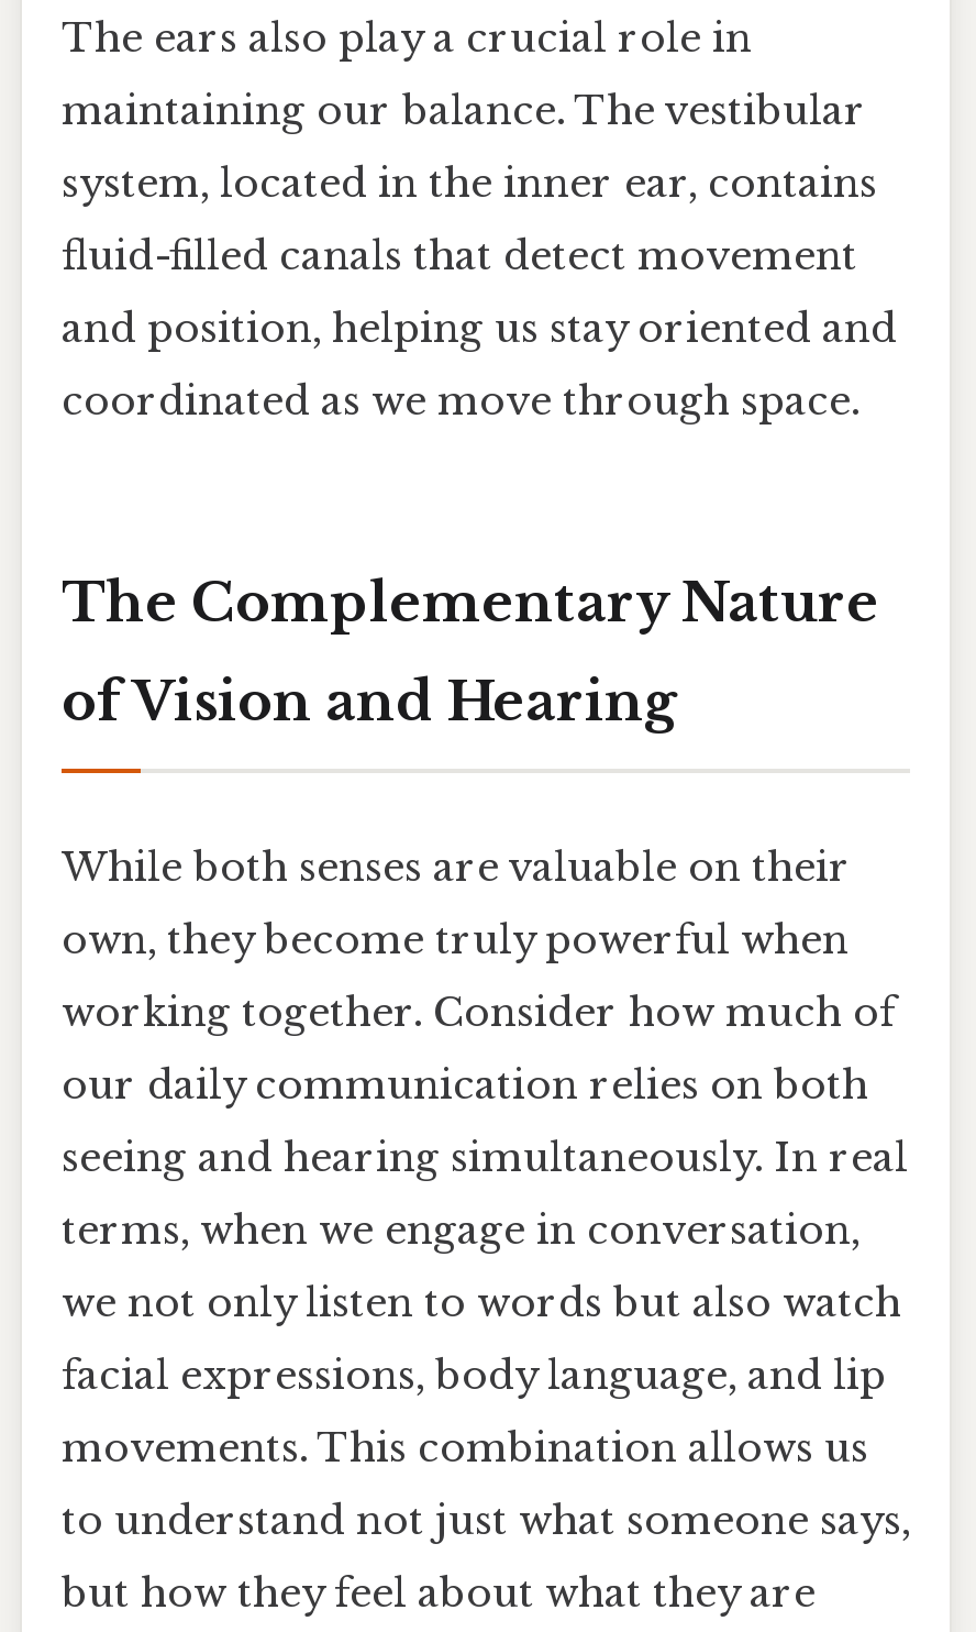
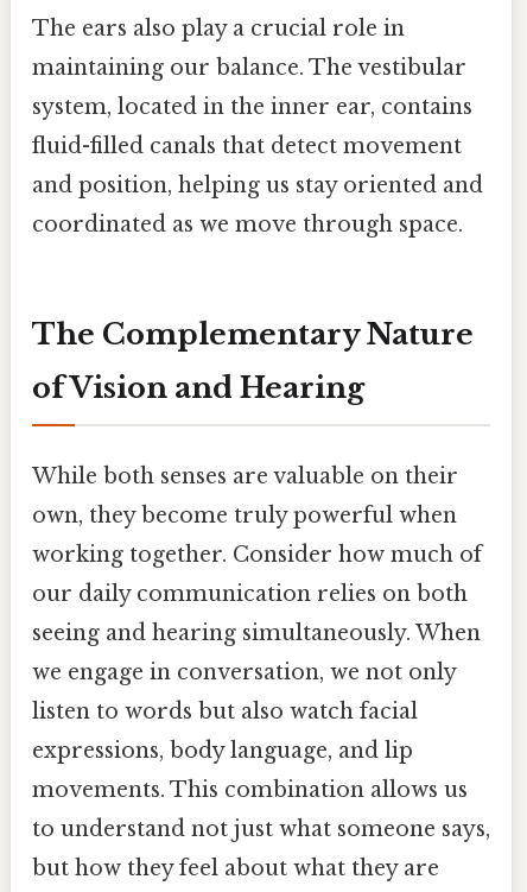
- seeing and hearing simultaneously. In real
+ seeing and hearing simultaneously. When

- terms, when we engage in conversation,
+ we engage in conversation, we not only

- we not only listen to words but also watch
+ listen to words but also watch facial

- facial expressions, body language, and lip
+ expressions, body language, and lip
